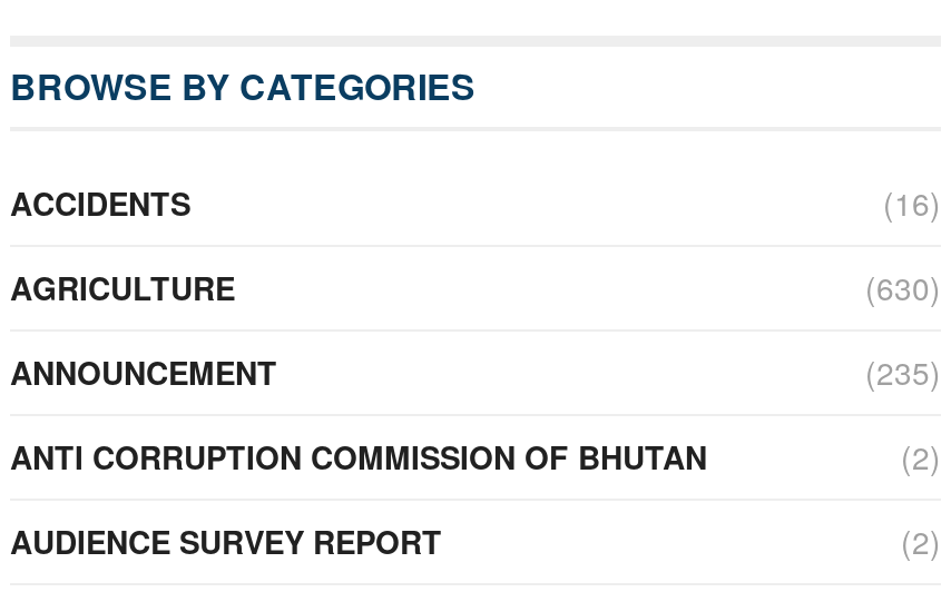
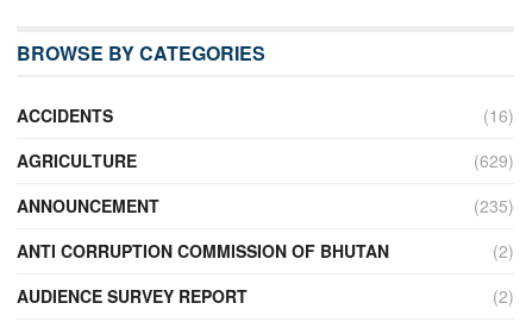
- (630)
+ (629)
